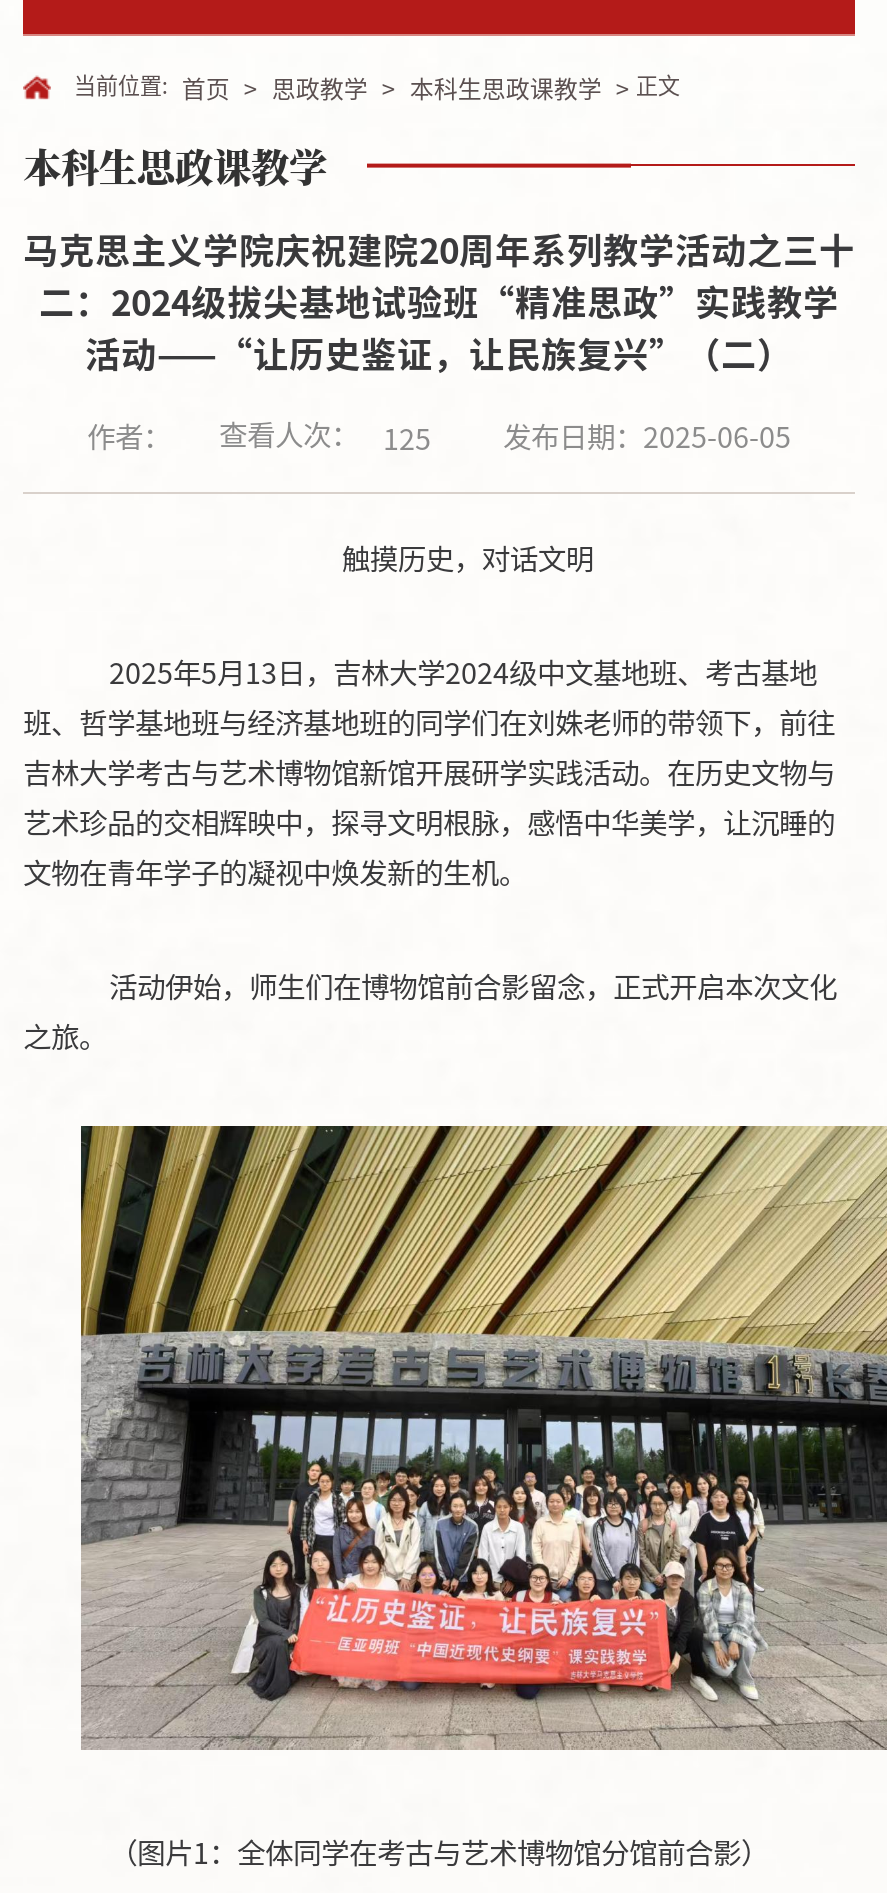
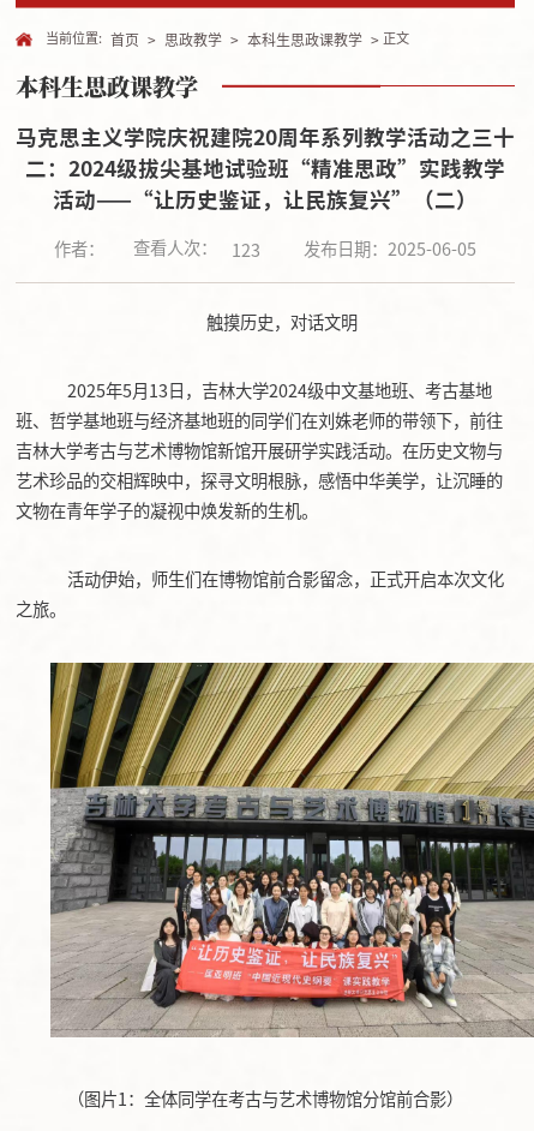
- 作者： 查看人次： 125 发布日期：2025-06-05
+ 作者： 查看人次： 123 发布日期：2025-06-05
